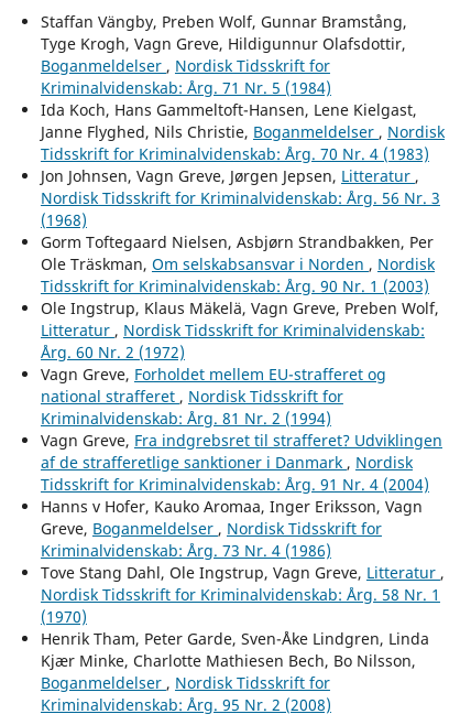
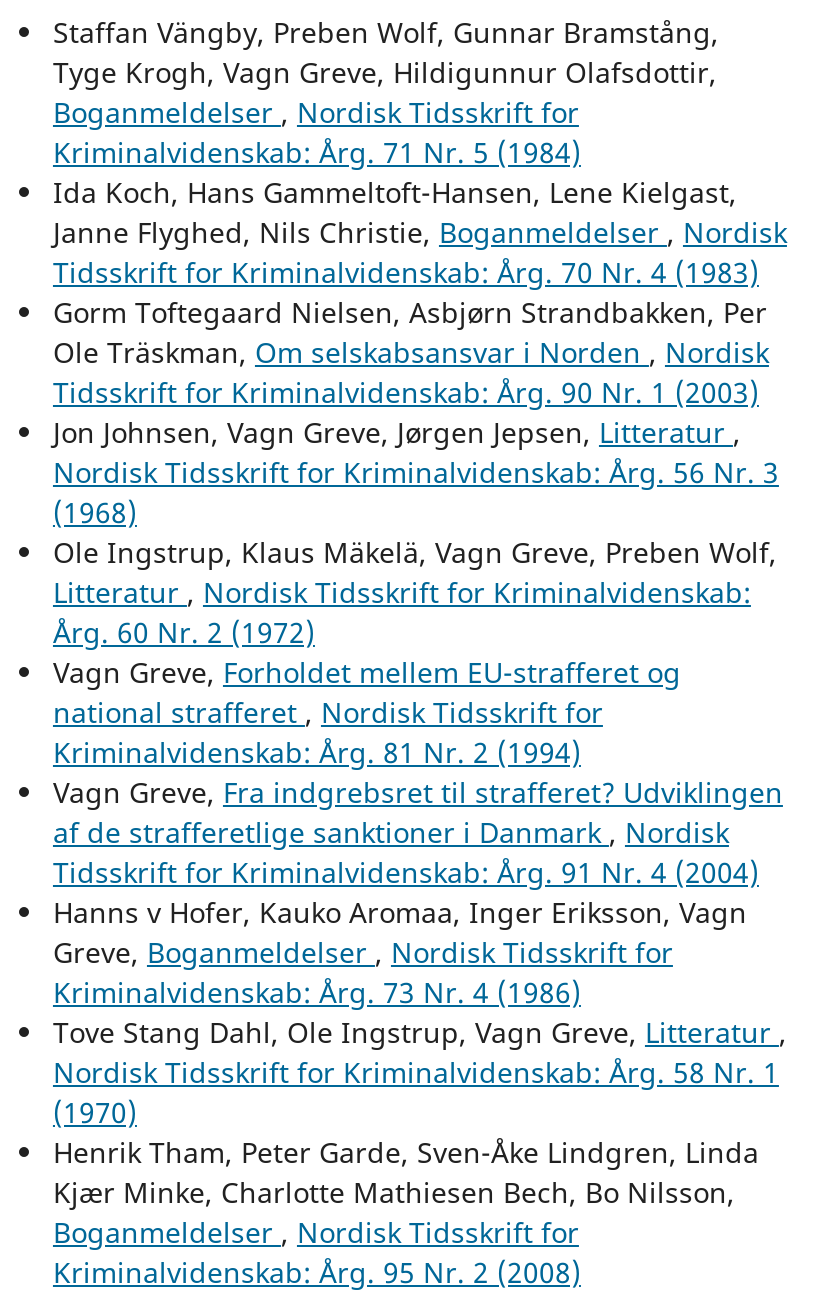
moved down: Jon Johnsen, Vagn Greve, Jørgen Jepsen, Litteratur, | Nordisk Tidsskrift for Kriminalvidenskab: Årg. 56 Nr. 3 | (1968)

moved up: Gorm Toftegaard Nielsen, Asbjørn Strandbakken, Per | Ole Träskman, Om selskabsansvar i Norden, Nordisk | Tidsskrift for Kriminalvidenskab: Årg. 90 Nr. 1 (2003)
